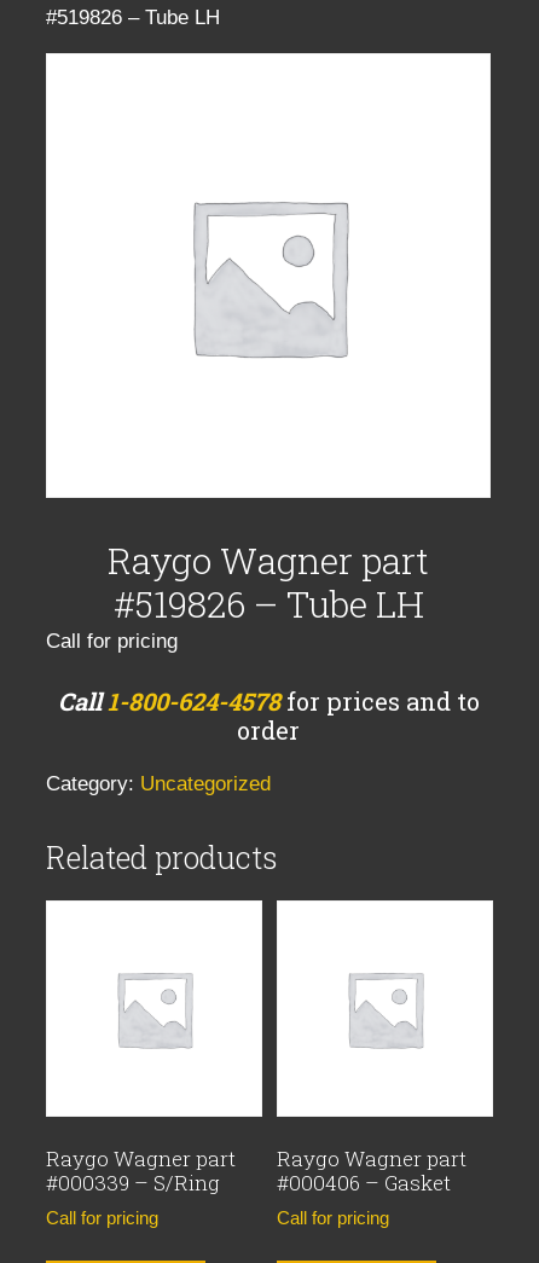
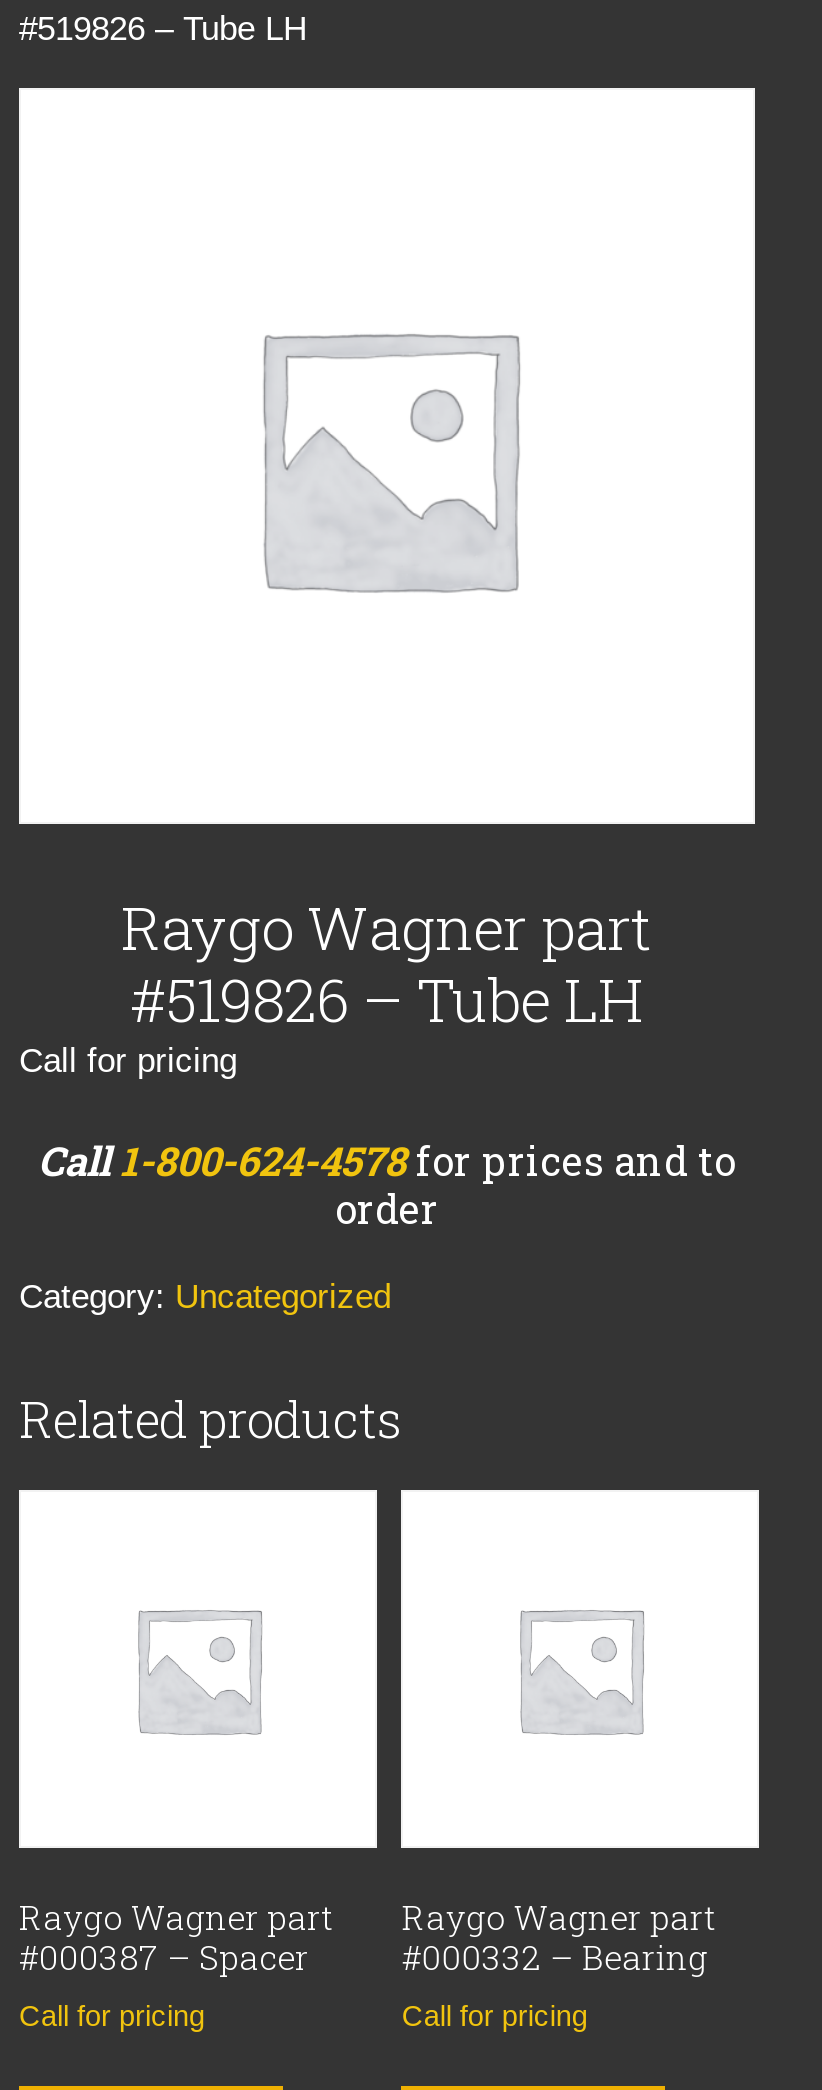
- #000339 – S/Ring
+ #000387 – Spacer

- #000406 – Gasket
+ #000332 – Bearing
